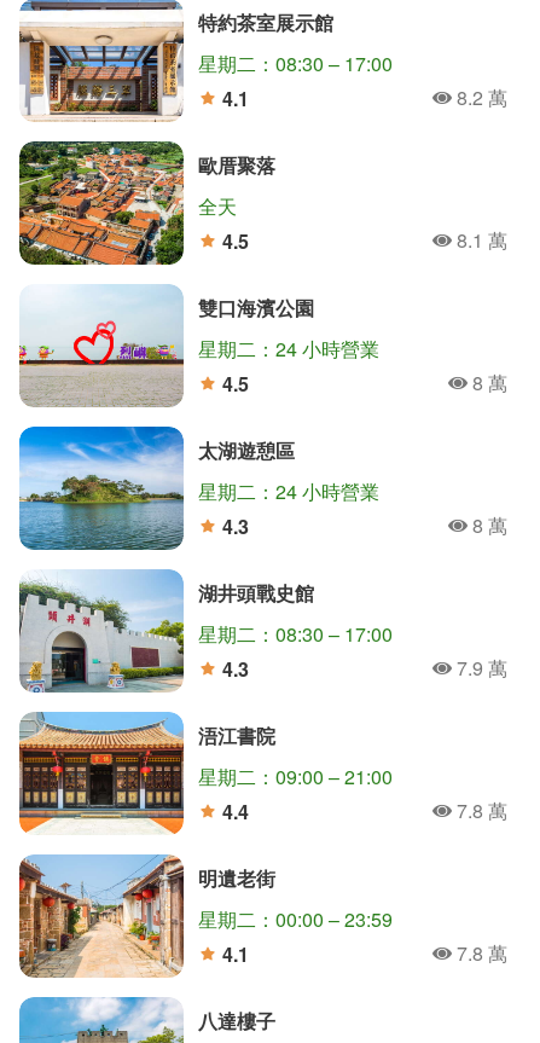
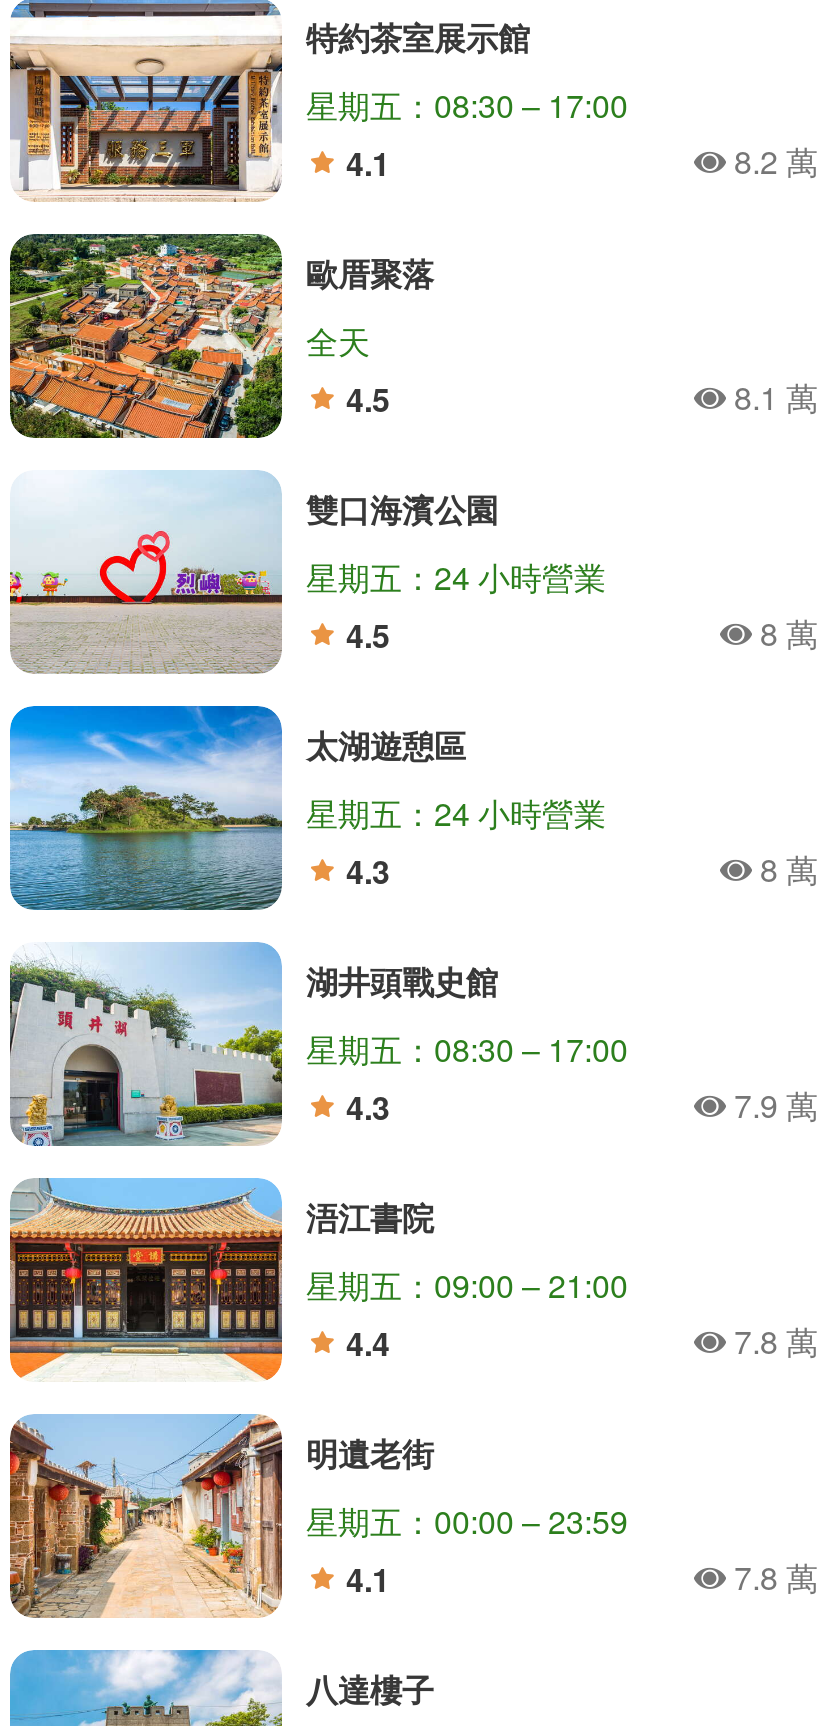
- 星期二：08:30 – 17:00
+ 星期五：08:30 – 17:00

- 星期二：24 小時營業
+ 星期五：24 小時營業

- 星期二：24 小時營業
+ 星期五：24 小時營業

- 星期二：08:30 – 17:00
+ 星期五：08:30 – 17:00

- 星期二：09:00 – 21:00
+ 星期五：09:00 – 21:00

- 星期二：00:00 – 23:59
+ 星期五：00:00 – 23:59
